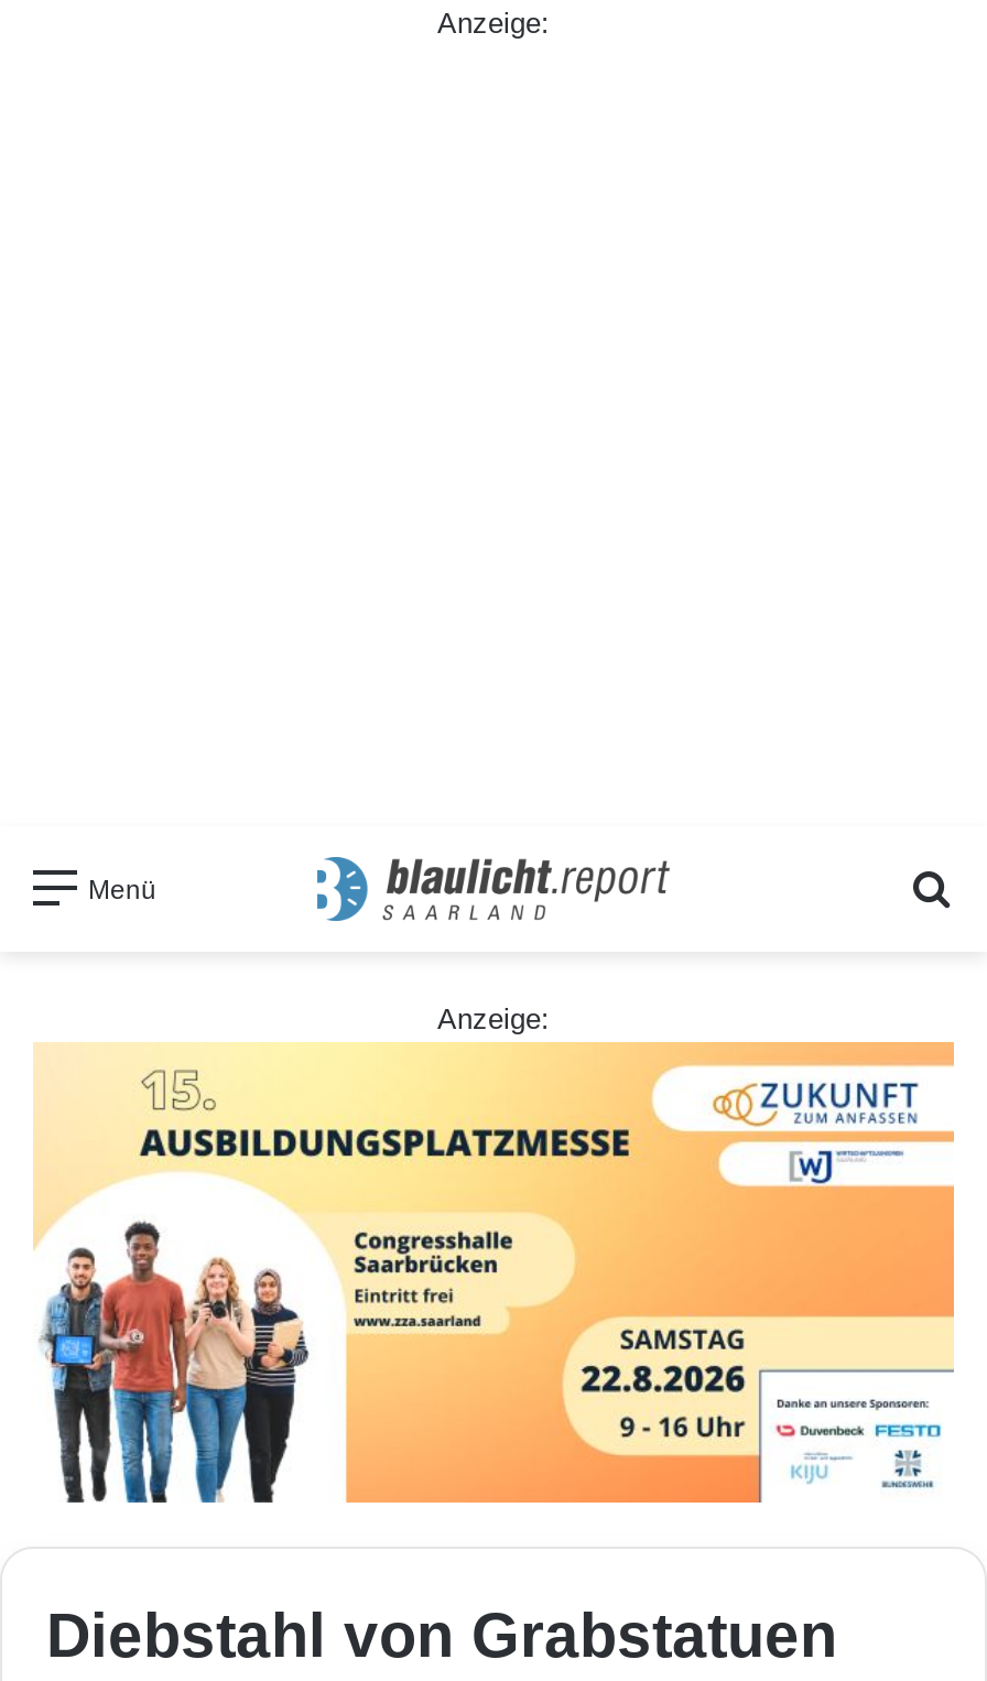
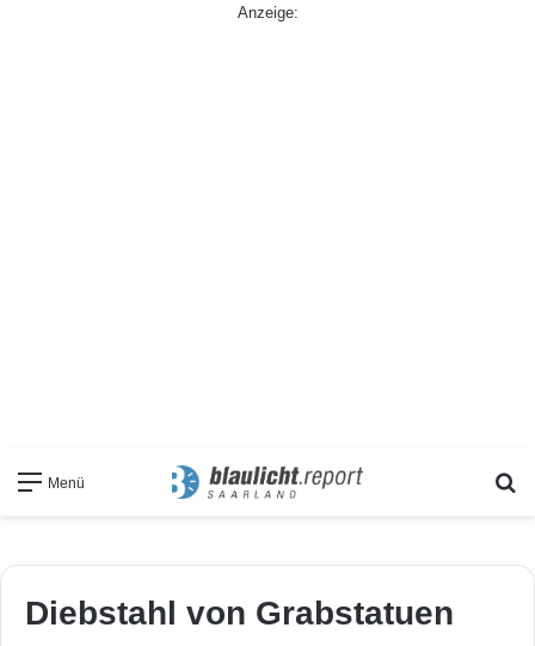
- Anzeige:

- [image]
